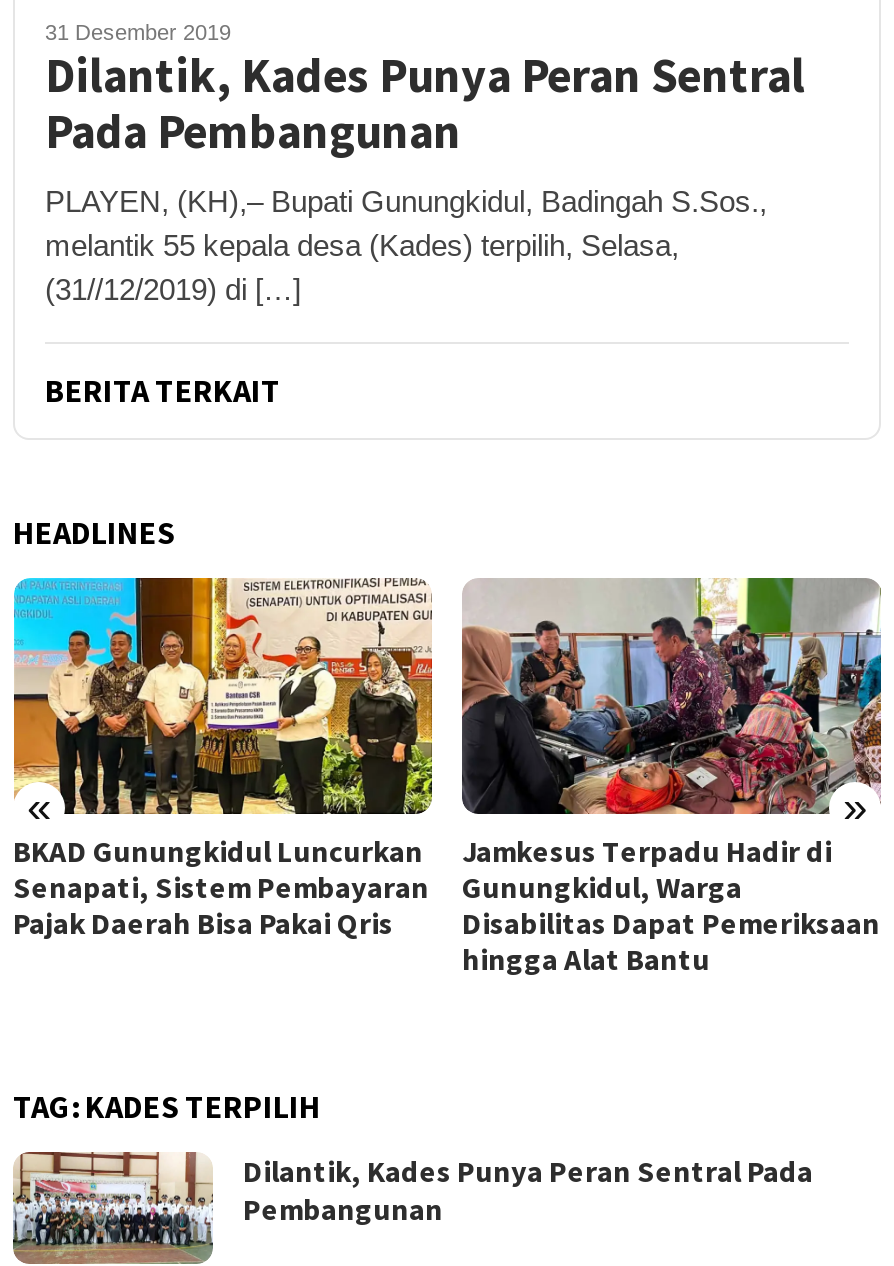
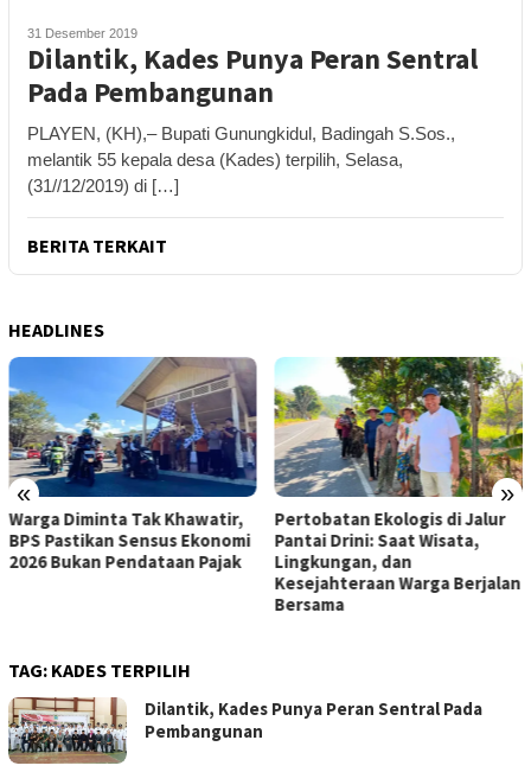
- [image]
- BKAD Gunungkidul Luncurkan
- Senapati, Sistem Pembayaran
- Pajak Daerah Bisa Pakai Qris
+ [image]
+ Warga Diminta Tak Khawatir,
+ BPS Pastikan Sensus Ekonomi
+ 2026 Bukan Pendataan Pajak

- [image]
- Jamkesus Terpadu Hadir di
- Gunungkidul, Warga
- Disabilitas Dapat Pemeriksaan
- hingga Alat Bantu
+ [image]
+ Pertobatan Ekologis di Jalur
+ Pantai Drini: Saat Wisata,
+ Lingkungan, dan
+ Kesejahteraan Warga Berjalan
+ Bersama
